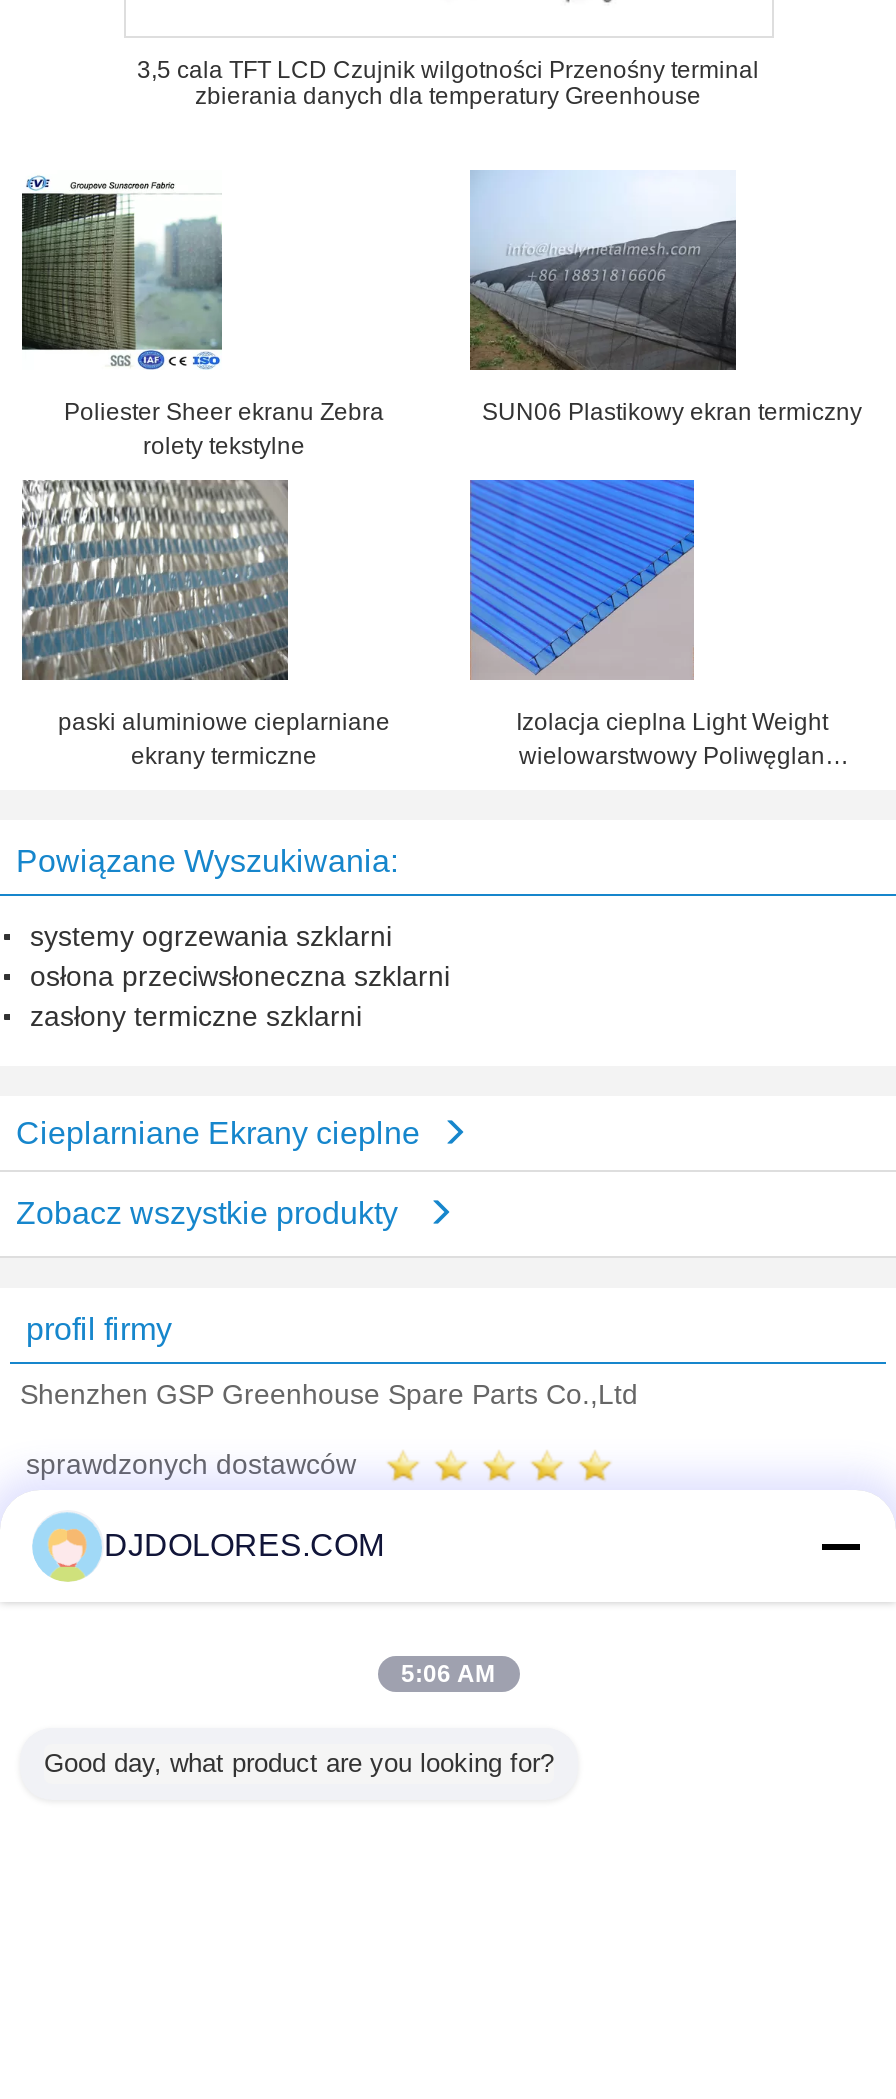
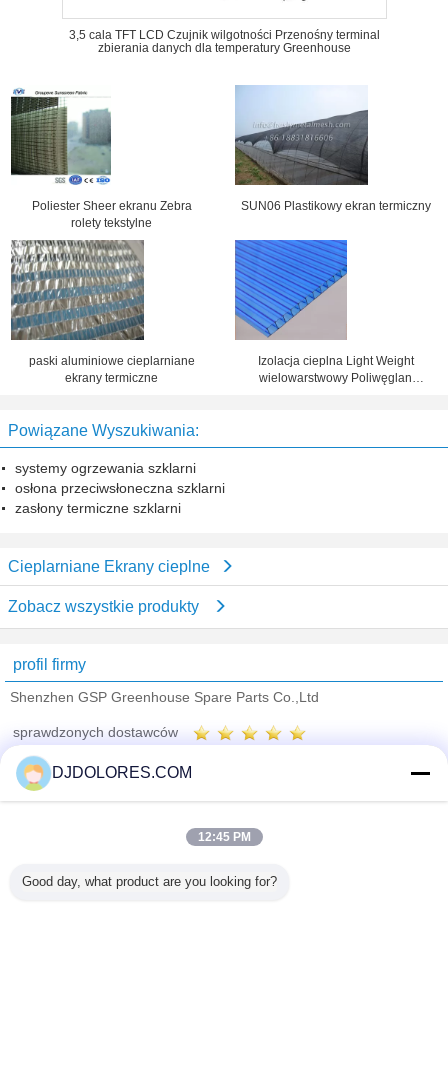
- 5:06 AM
+ 12:45 PM
